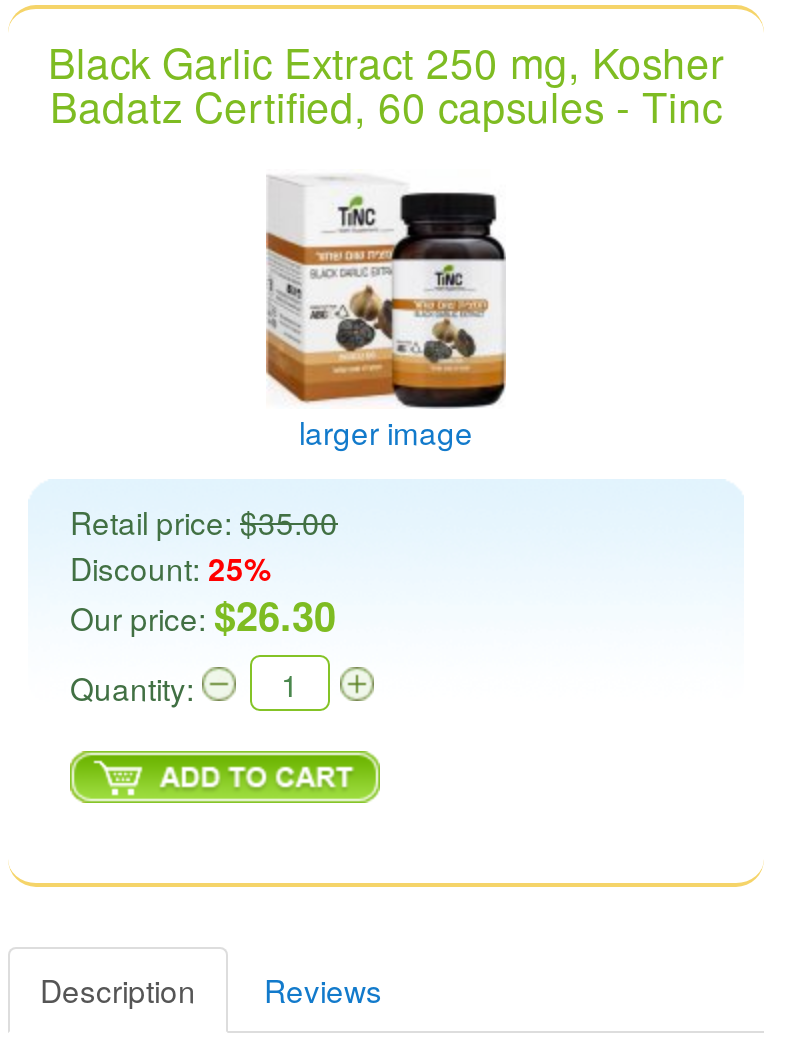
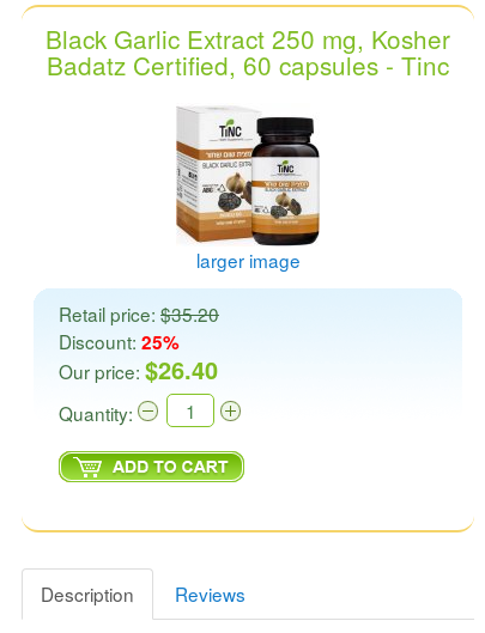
- Retail price: $35.00
+ Retail price: $35.20

- Our price: $26.30
+ Our price: $26.40
